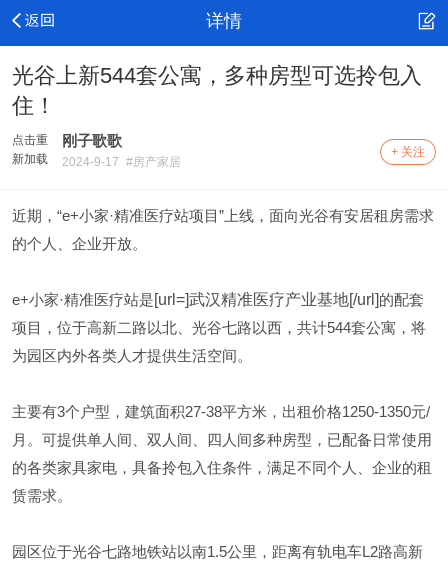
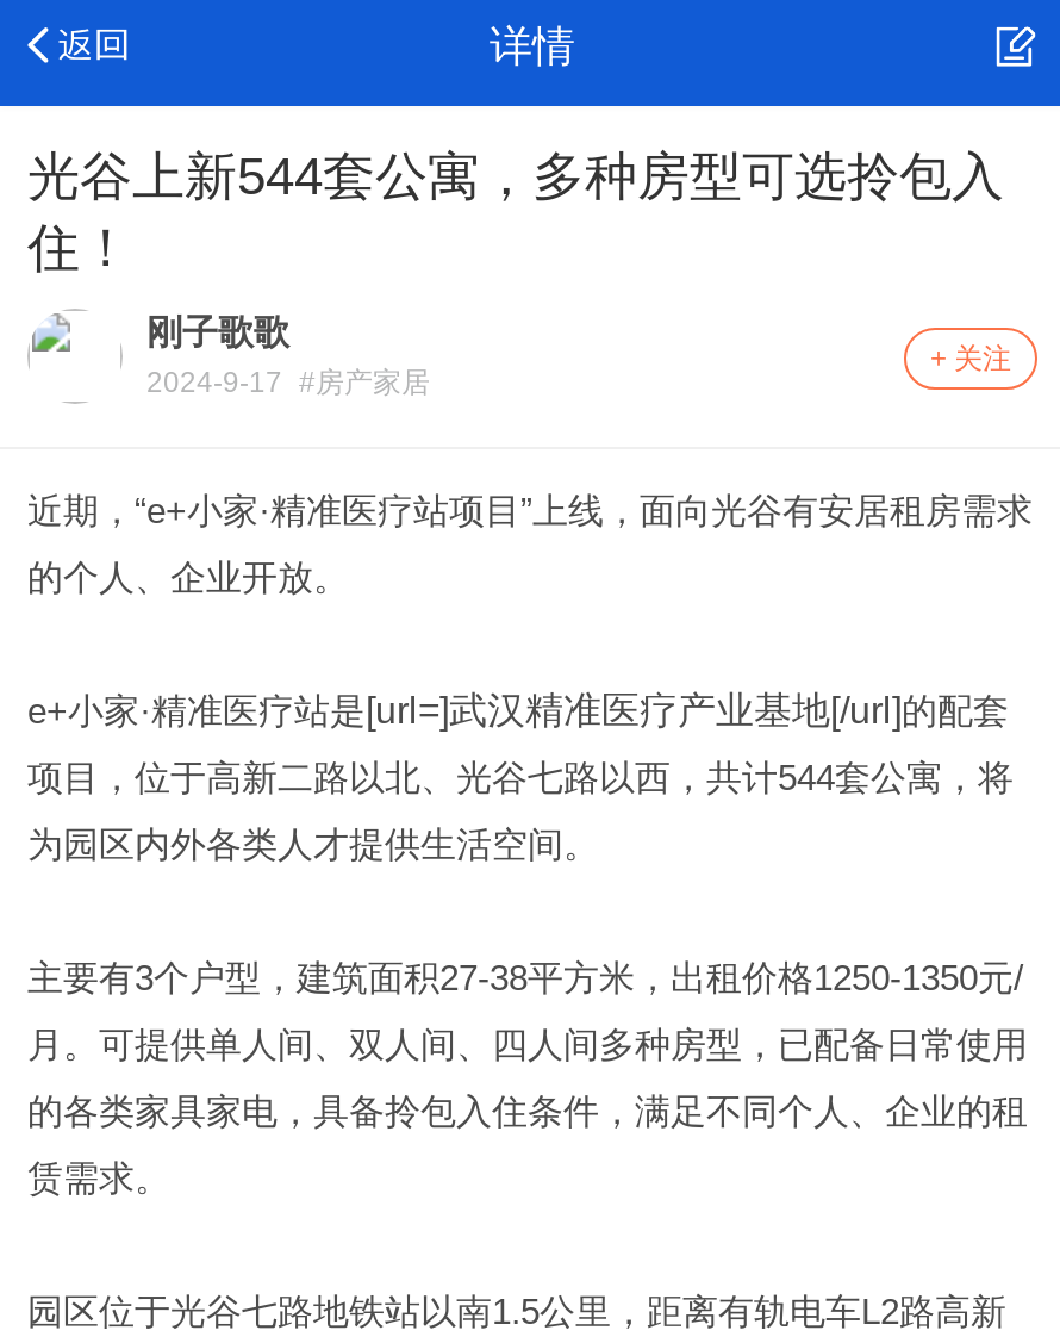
- 点击重
- 新加载
